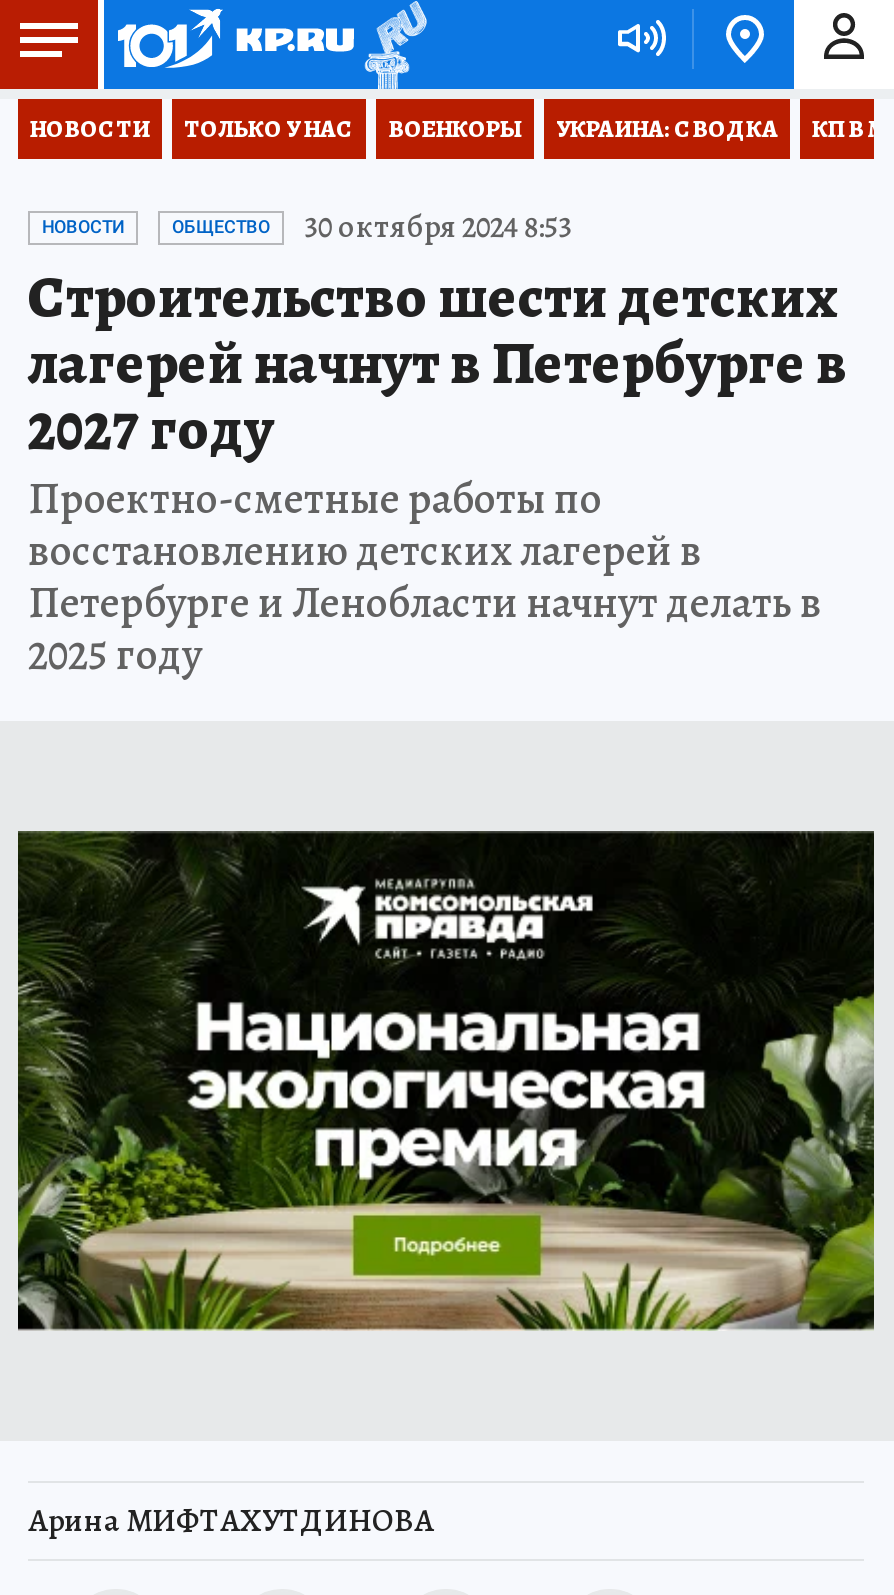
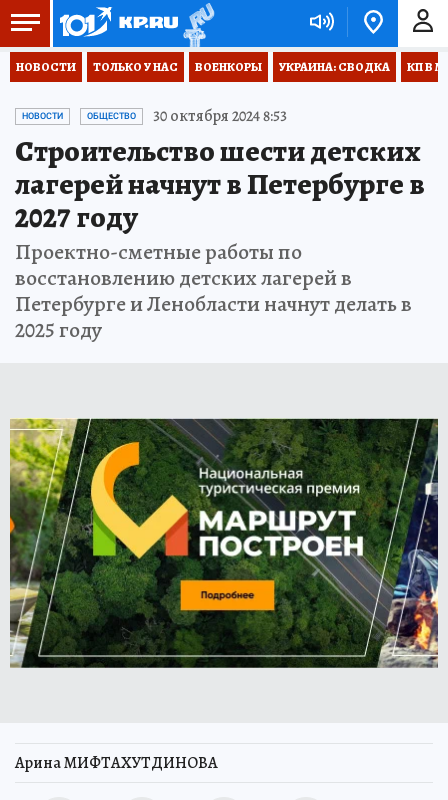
- [image]
+ [image]
